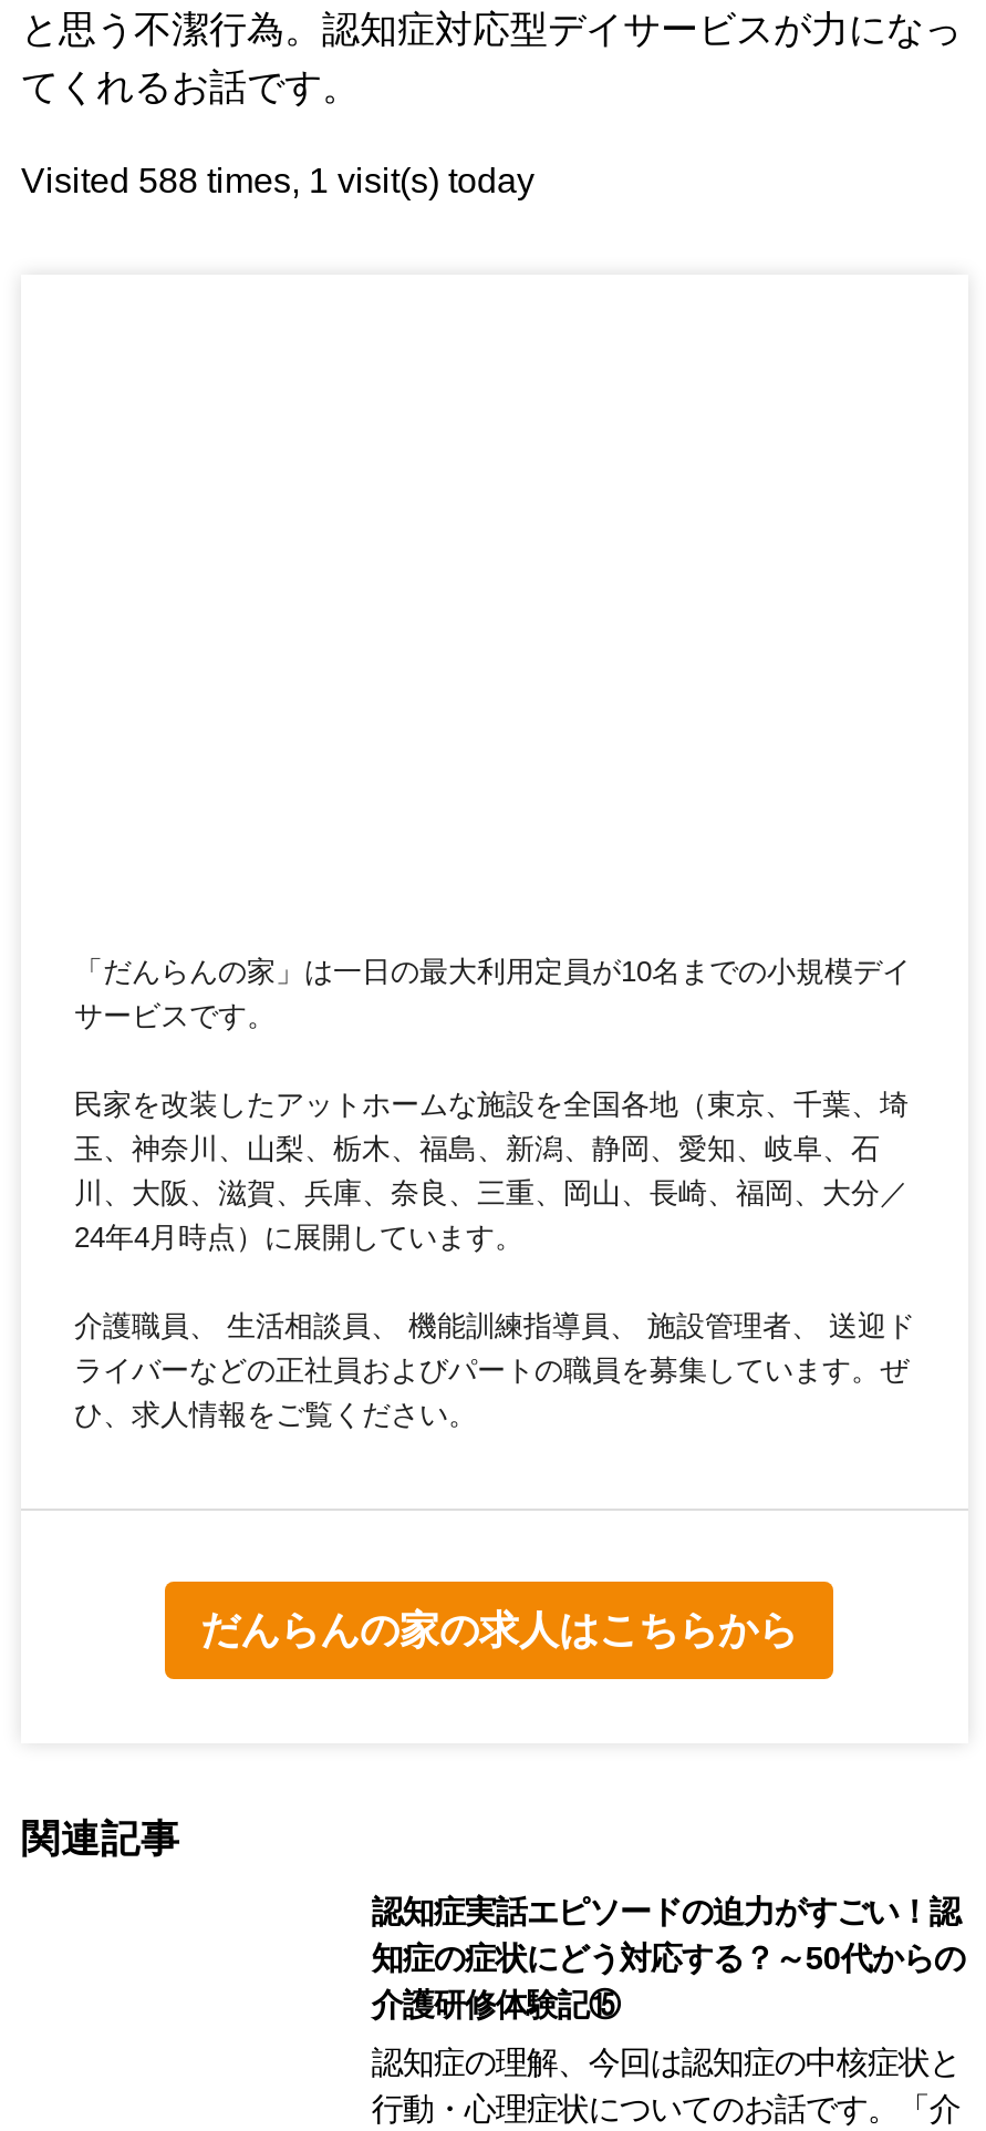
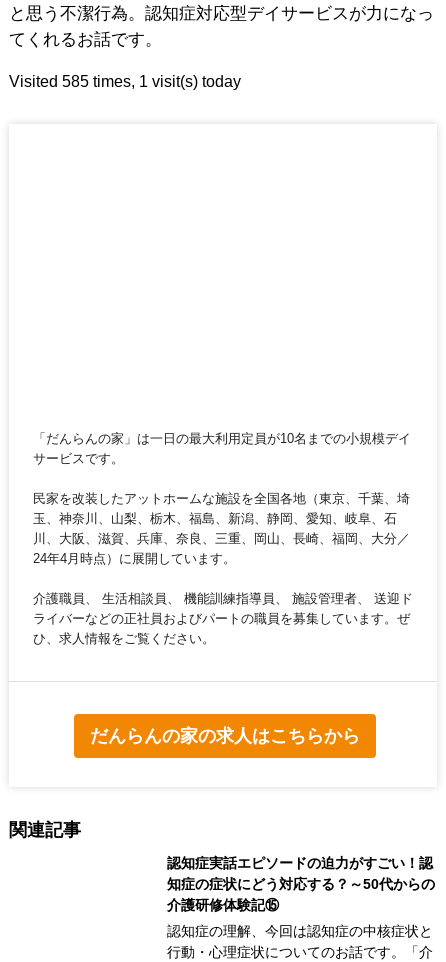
- Visited 588 times, 1 visit(s) today
+ Visited 585 times, 1 visit(s) today
